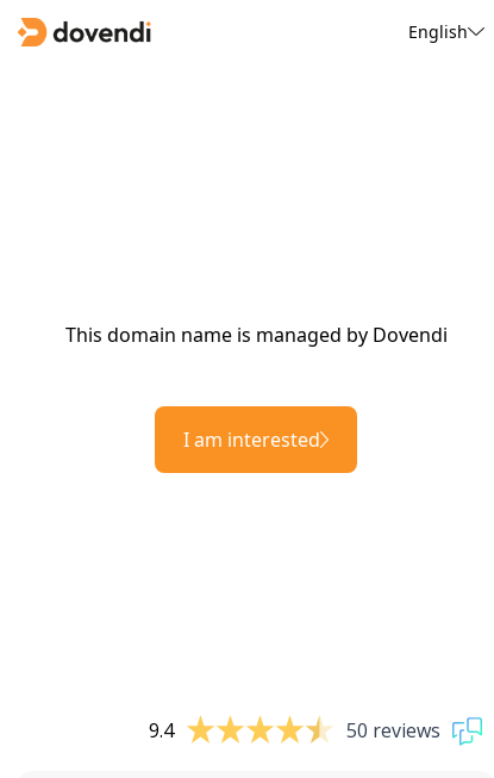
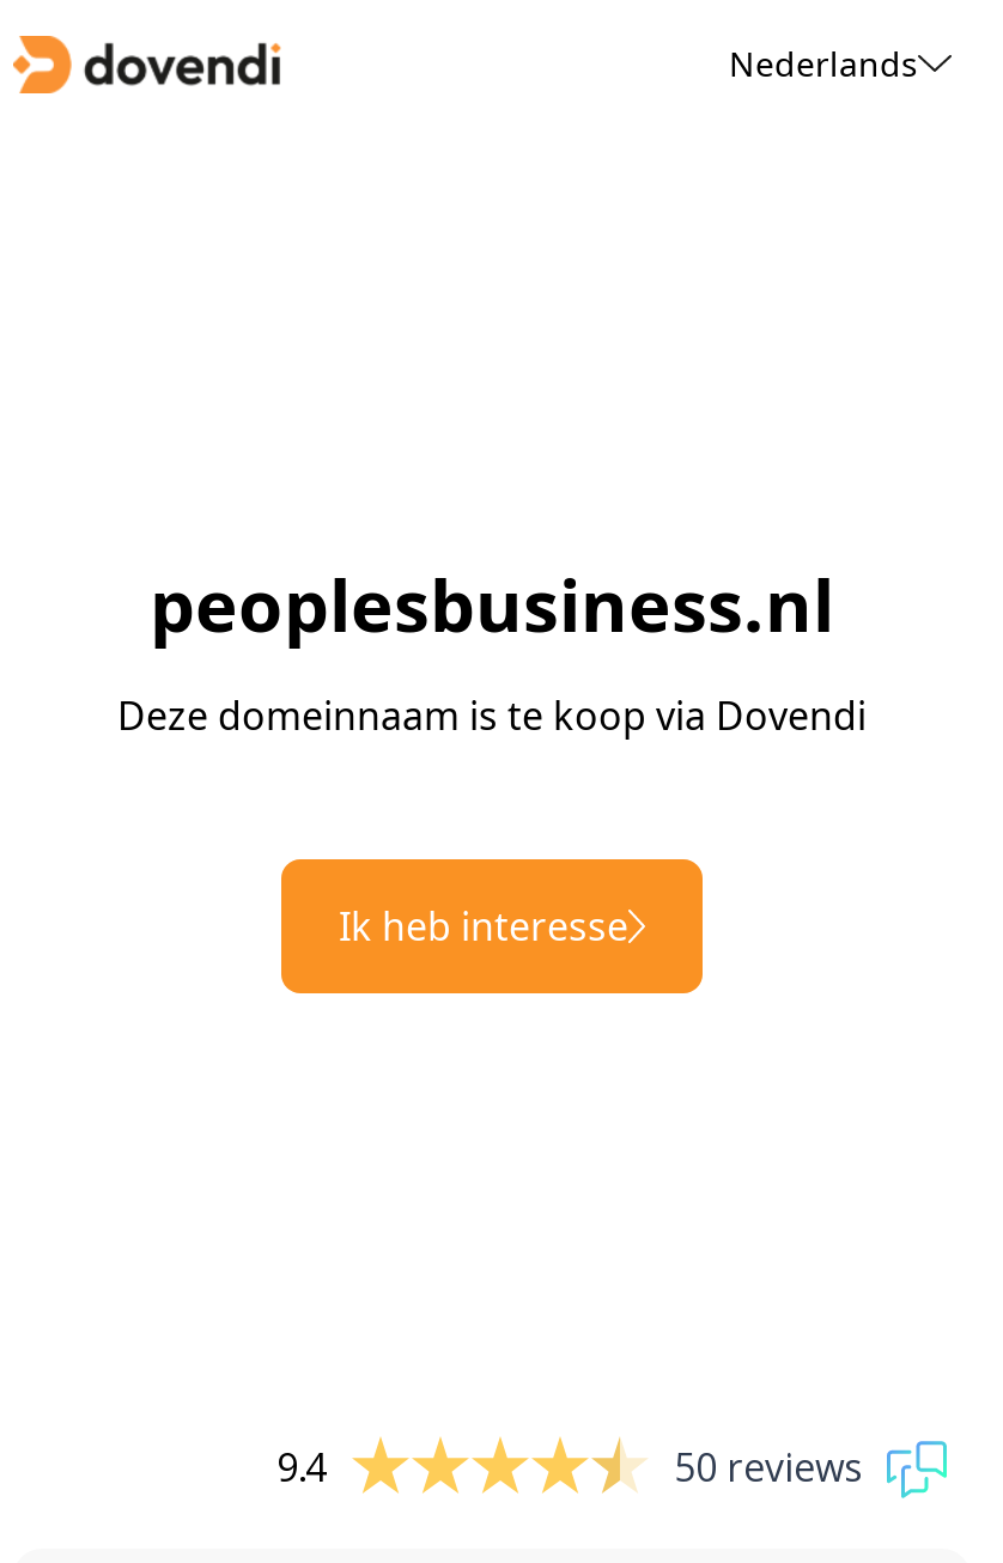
- English
+ Nederlands

- This domain name is managed by Dovendi
+ peoplesbusiness.nl
+ Deze domeinnaam is te koop via Dovendi

- I am interested
+ Ik heb interesse
